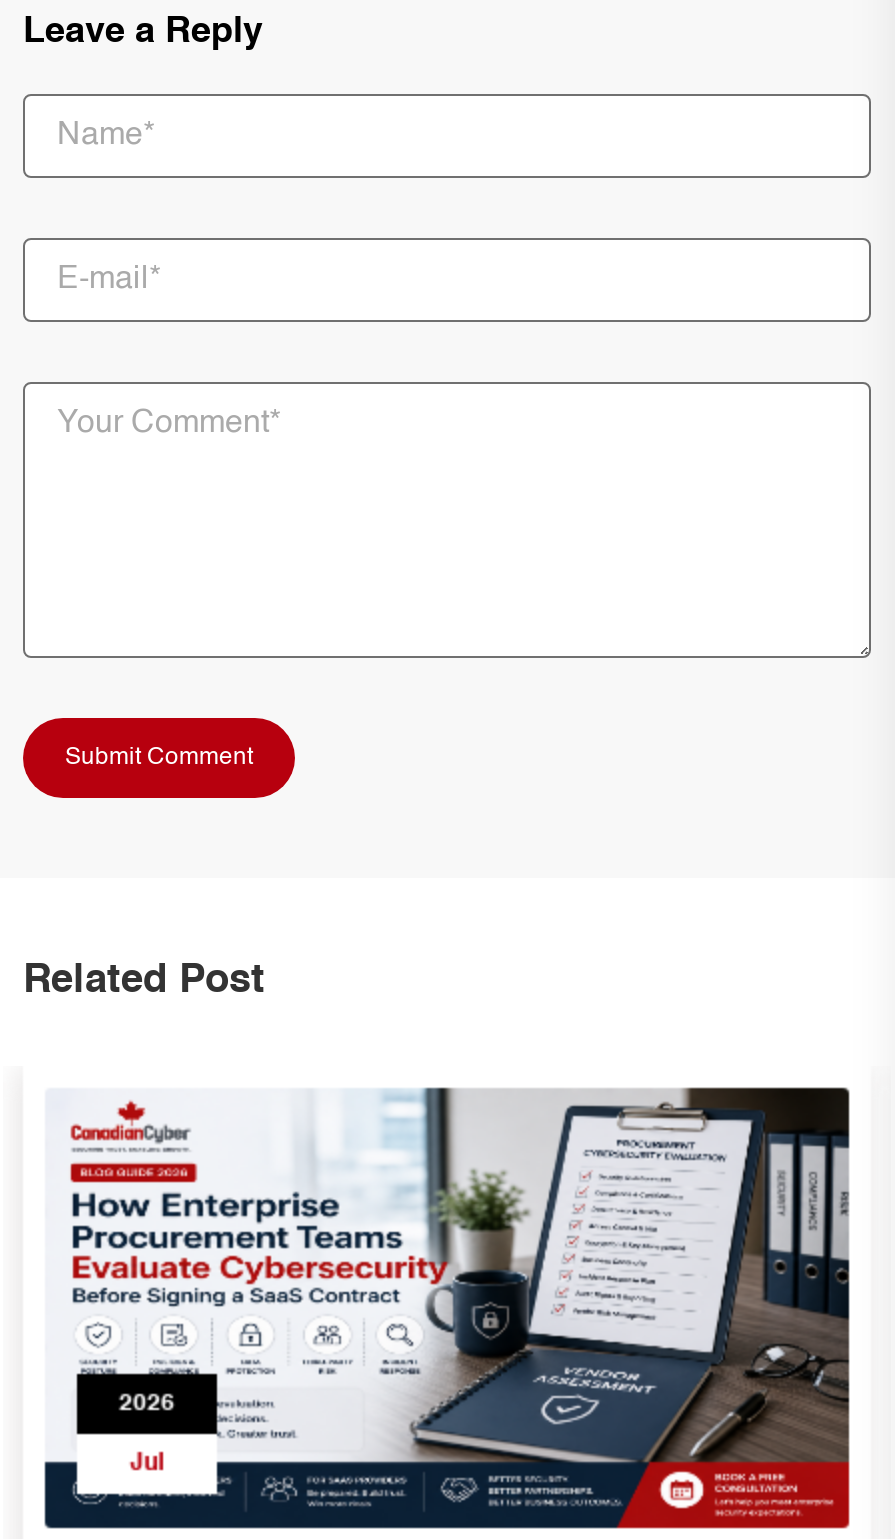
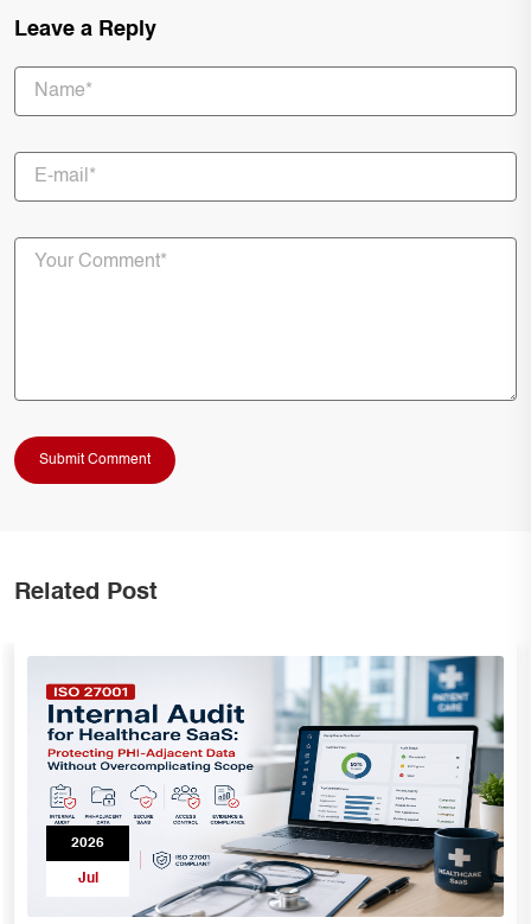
- [image]
+ [image]
